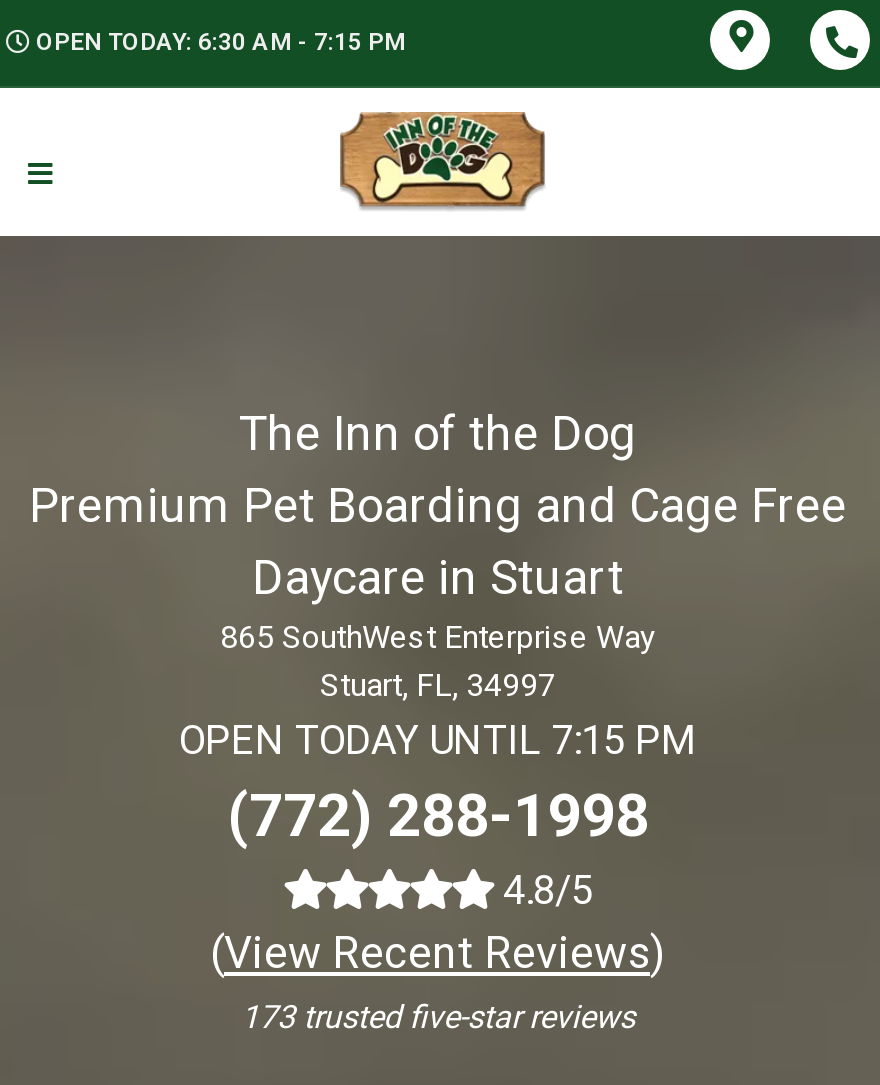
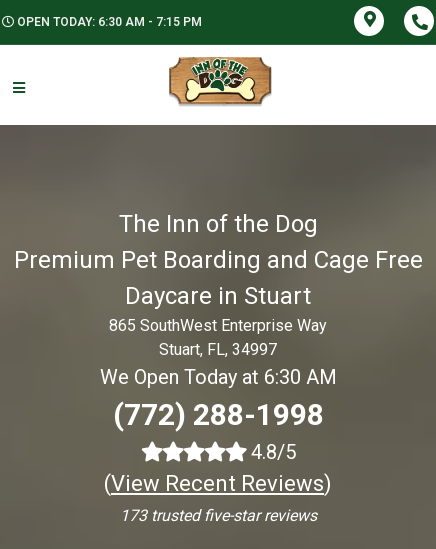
- OPEN TODAY UNTIL 7:15 PM
+ We Open Today at 6:30 AM
